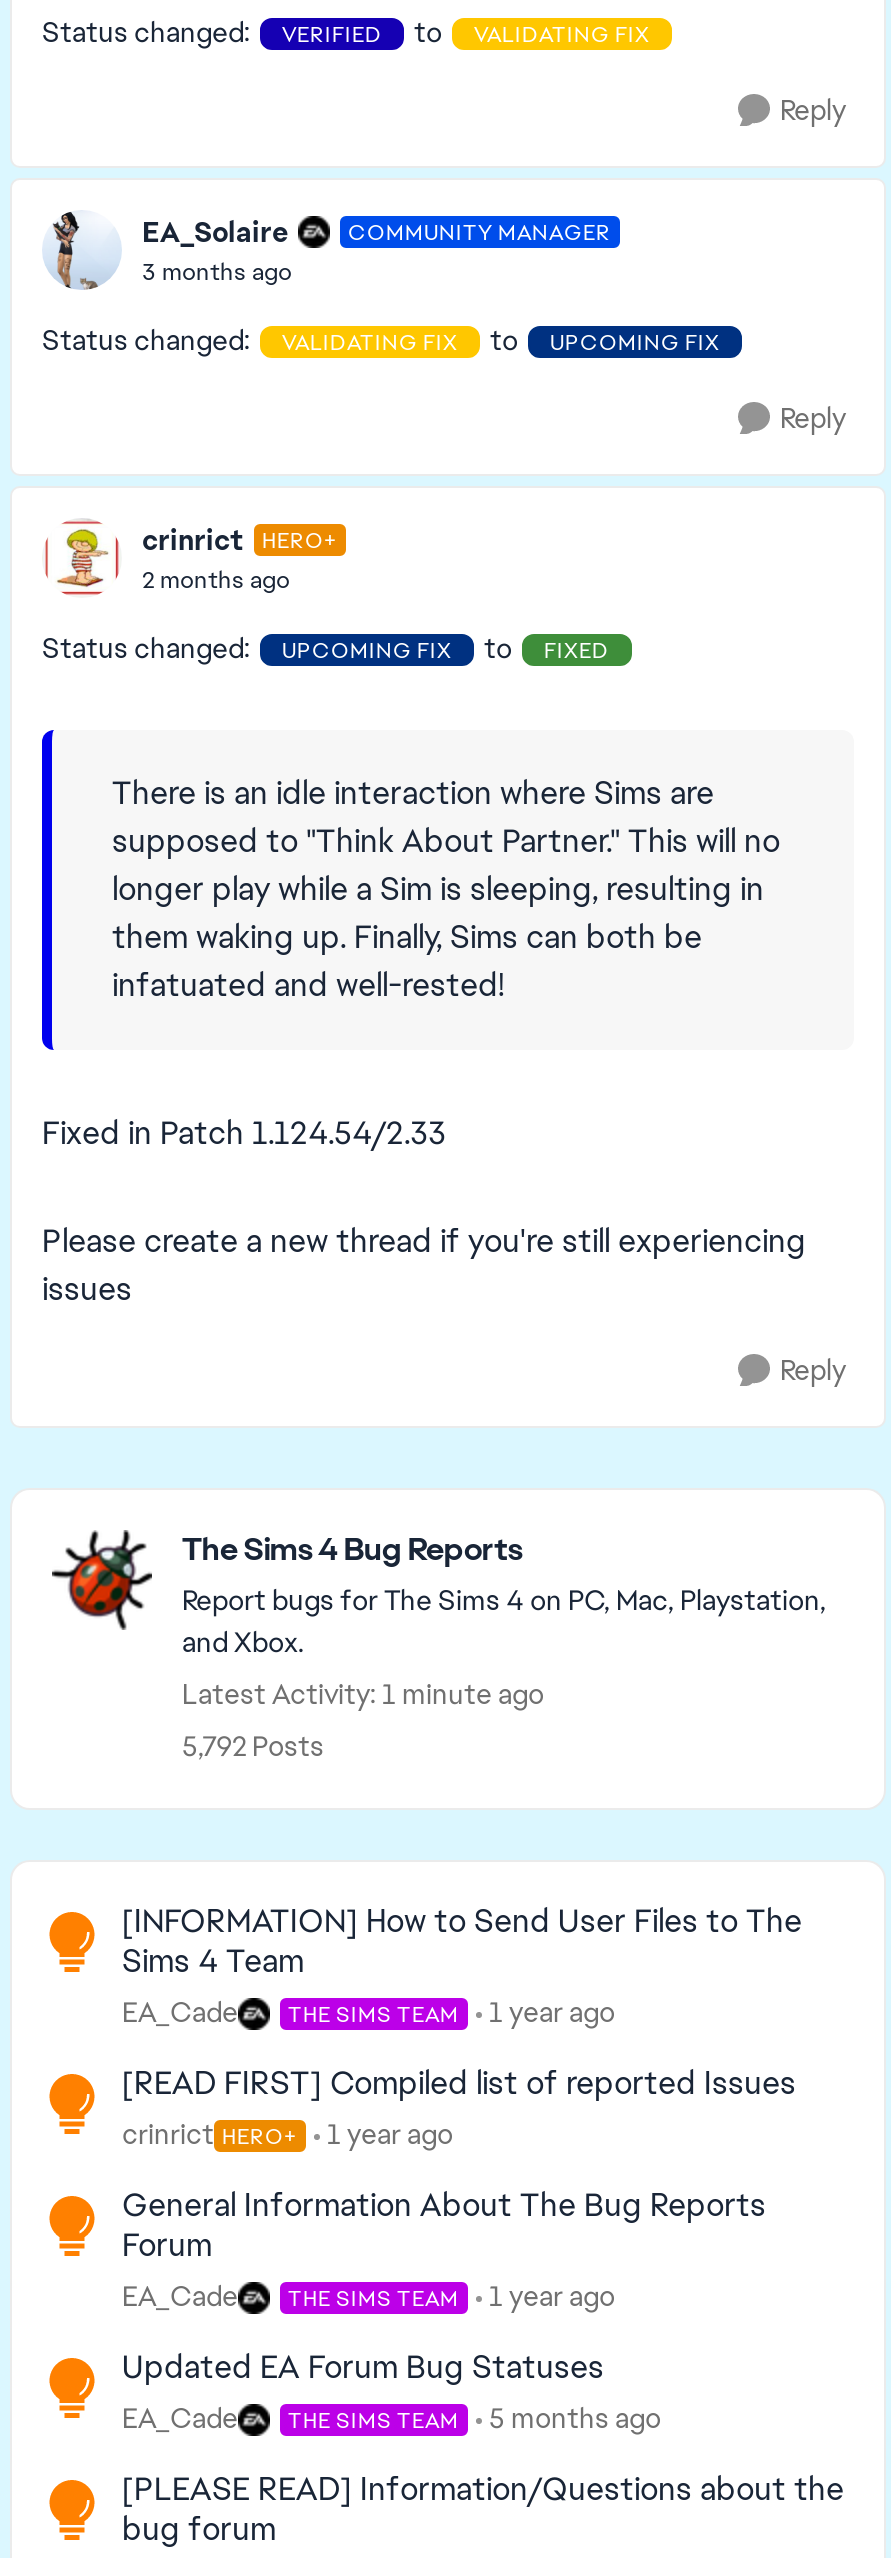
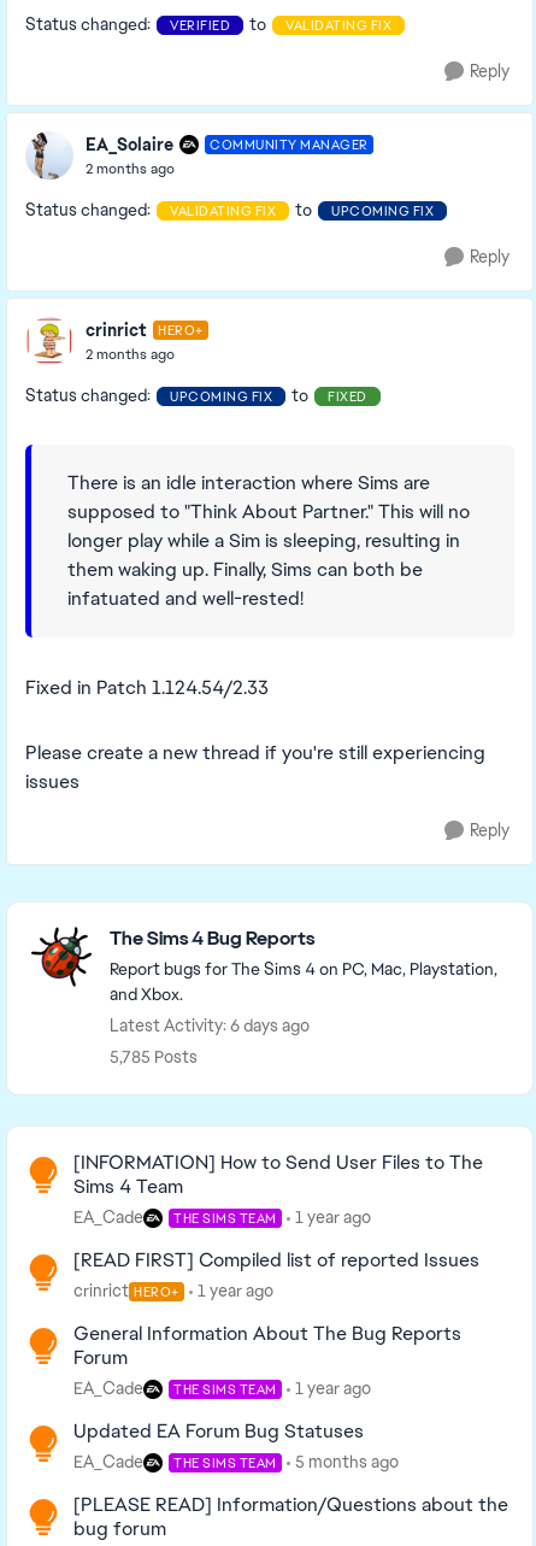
- 3 months ago
+ 2 months ago

- Latest Activity: 1 minute ago
+ Latest Activity: 6 days ago

- 5,792 Posts
+ 5,785 Posts
